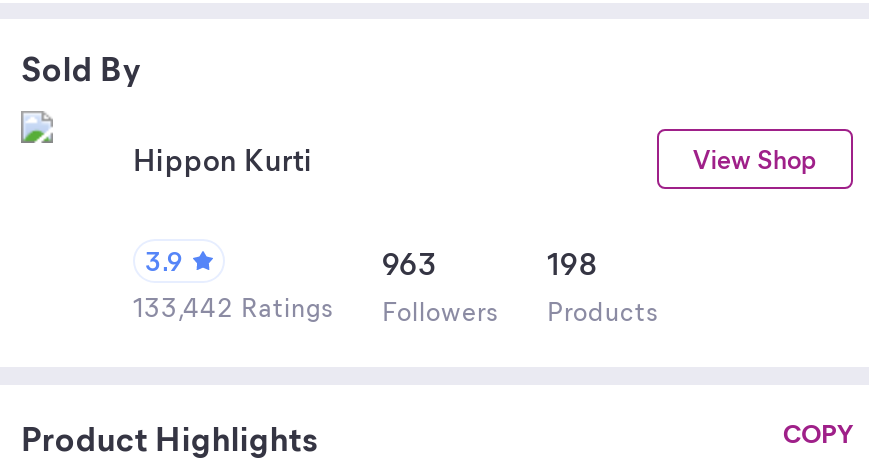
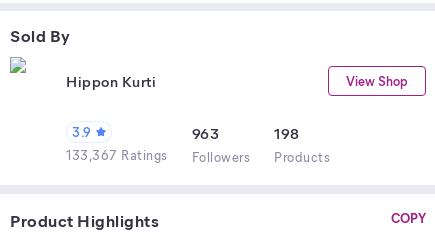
- 133,442 Ratings Followers Products
+ 133,367 Ratings Followers Products
